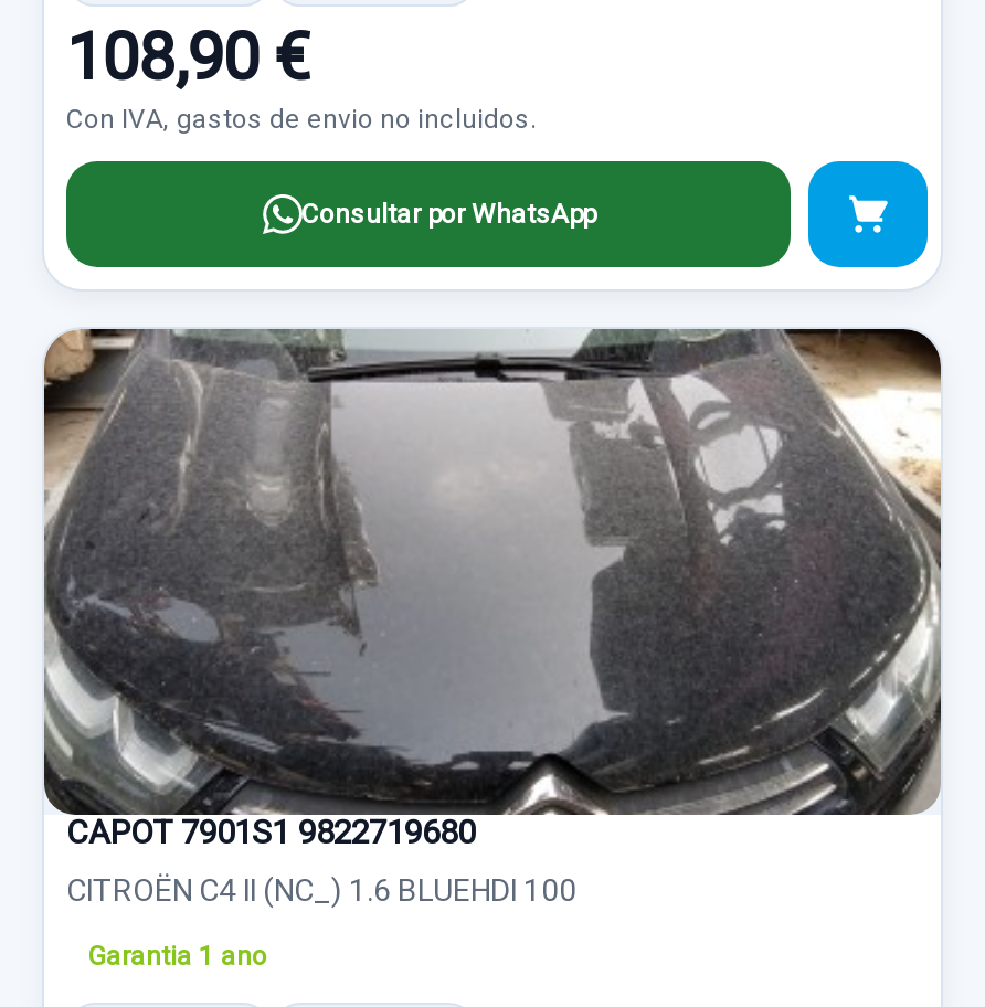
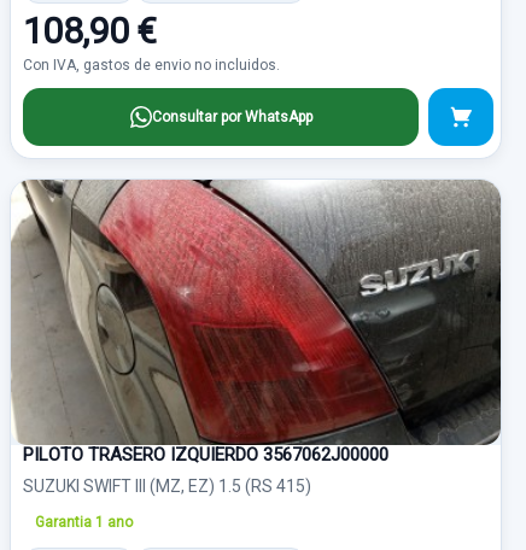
- [image]
- CAPOT 7901S1 9822719680
+ [image]
+ PILOTO TRASERO IZQUIERDO 3567062J00000

- CITROËN C4 II (NC_) 1.6 BLUEHDI 100
+ SUZUKI SWIFT III (MZ, EZ) 1.5 (RS 415)
